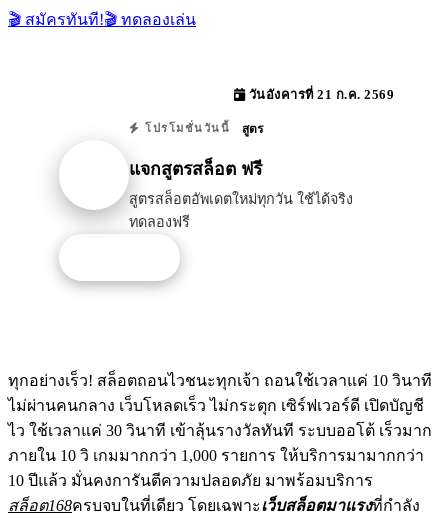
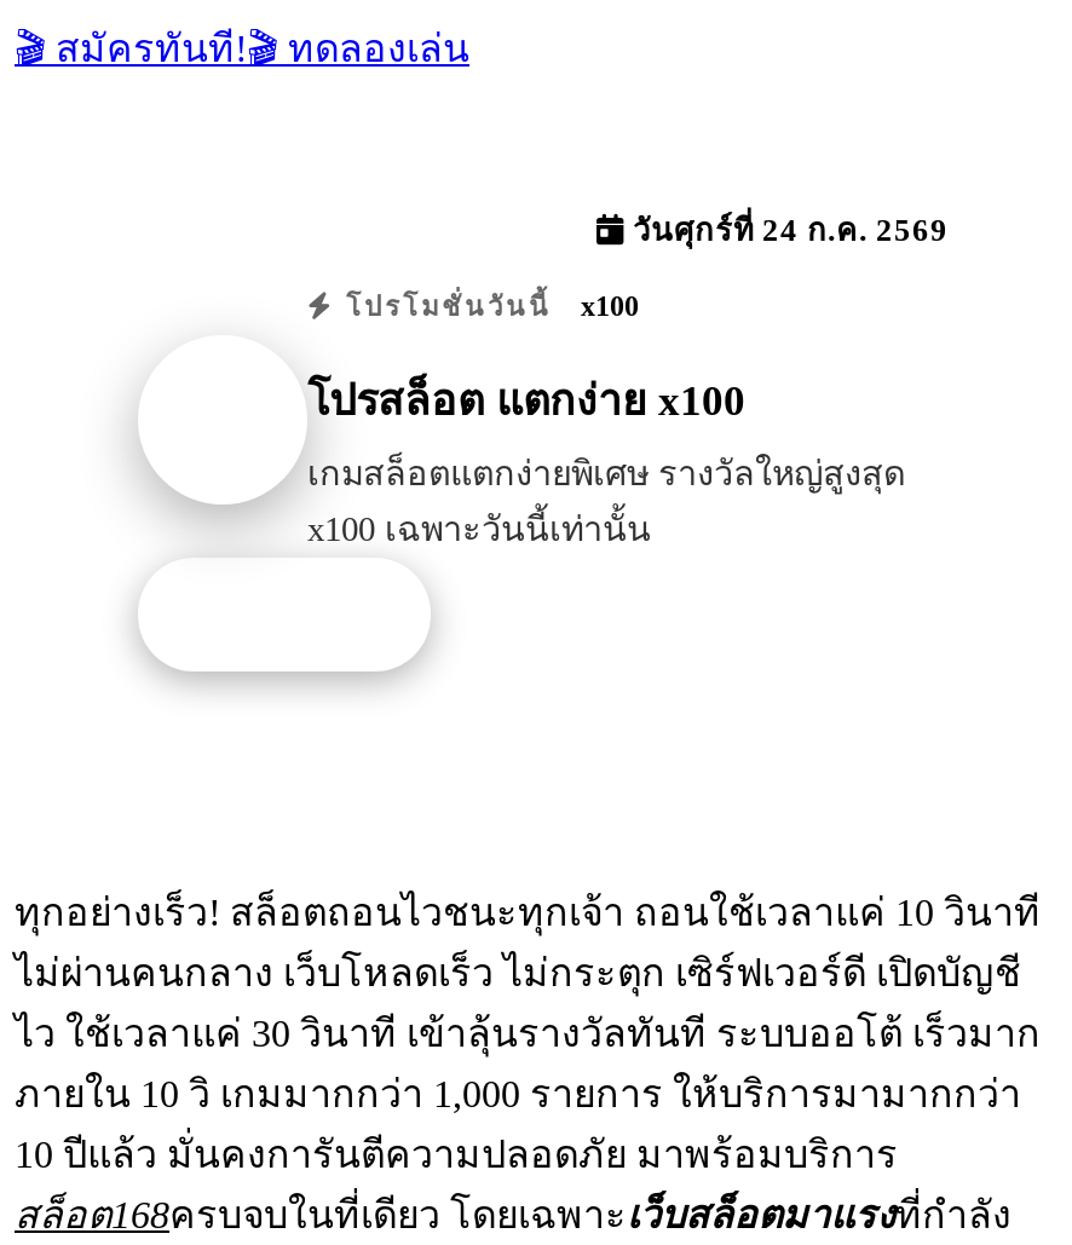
- วันอังคารที่ 21 ก.ค. 2569
+ วันศุกร์ที่ 24 ก.ค. 2569

- สูตร
+ x100

- แจกสูตรสล็อต ฟรี
+ โปรสล็อต แตกง่าย x100

- สูตรสล็อตอัพเดตใหม่ทุกวัน ใช้ได้จริง
- ทดลองฟรี
+ เกมสล็อตแตกง่ายพิเศษ รางวัลใหญ่สูงสุด
+ x100 เฉพาะวันนี้เท่านั้น
